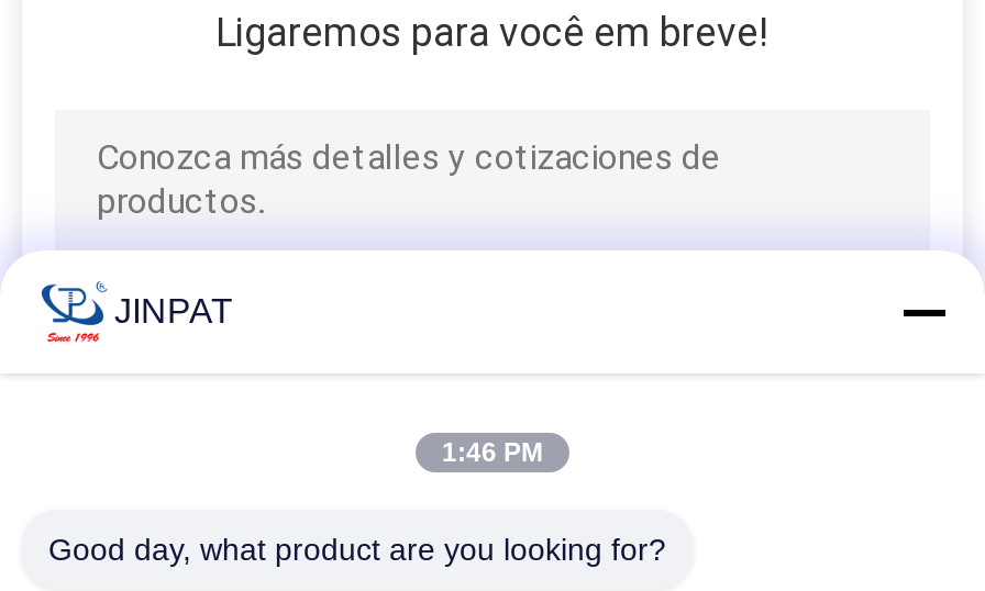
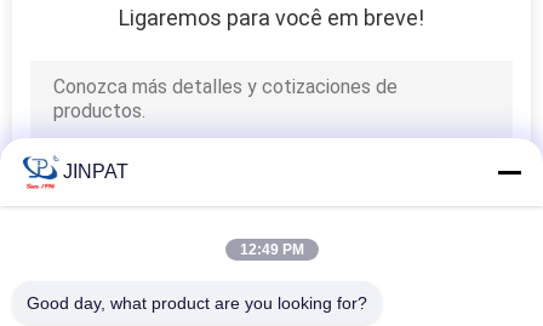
- 1:46 PM
+ 12:49 PM
